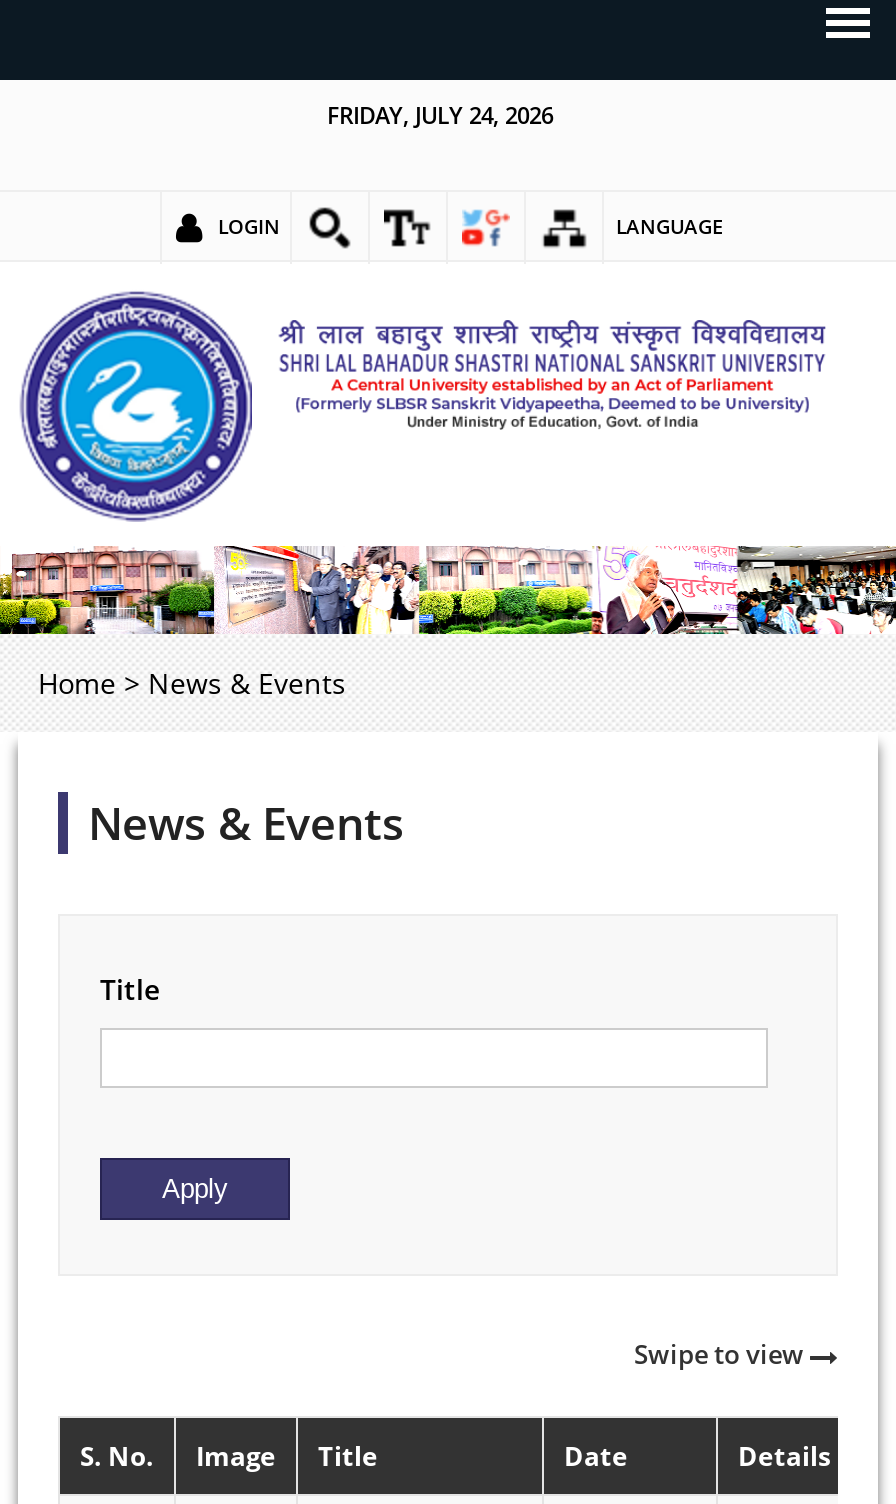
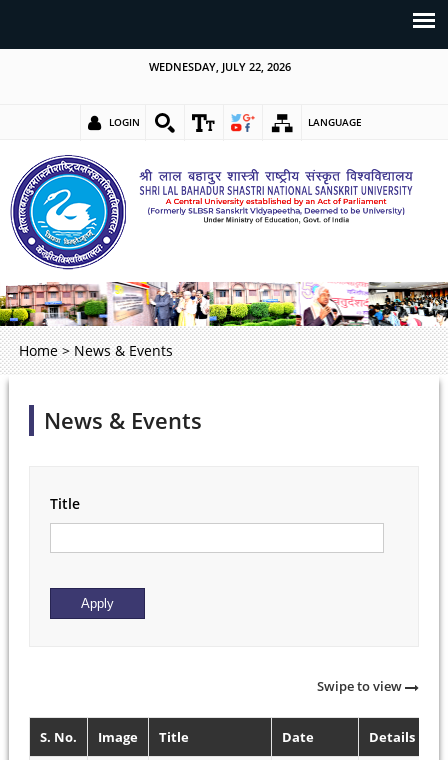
- FRIDAY, JULY 24, 2026
+ WEDNESDAY, JULY 22, 2026
